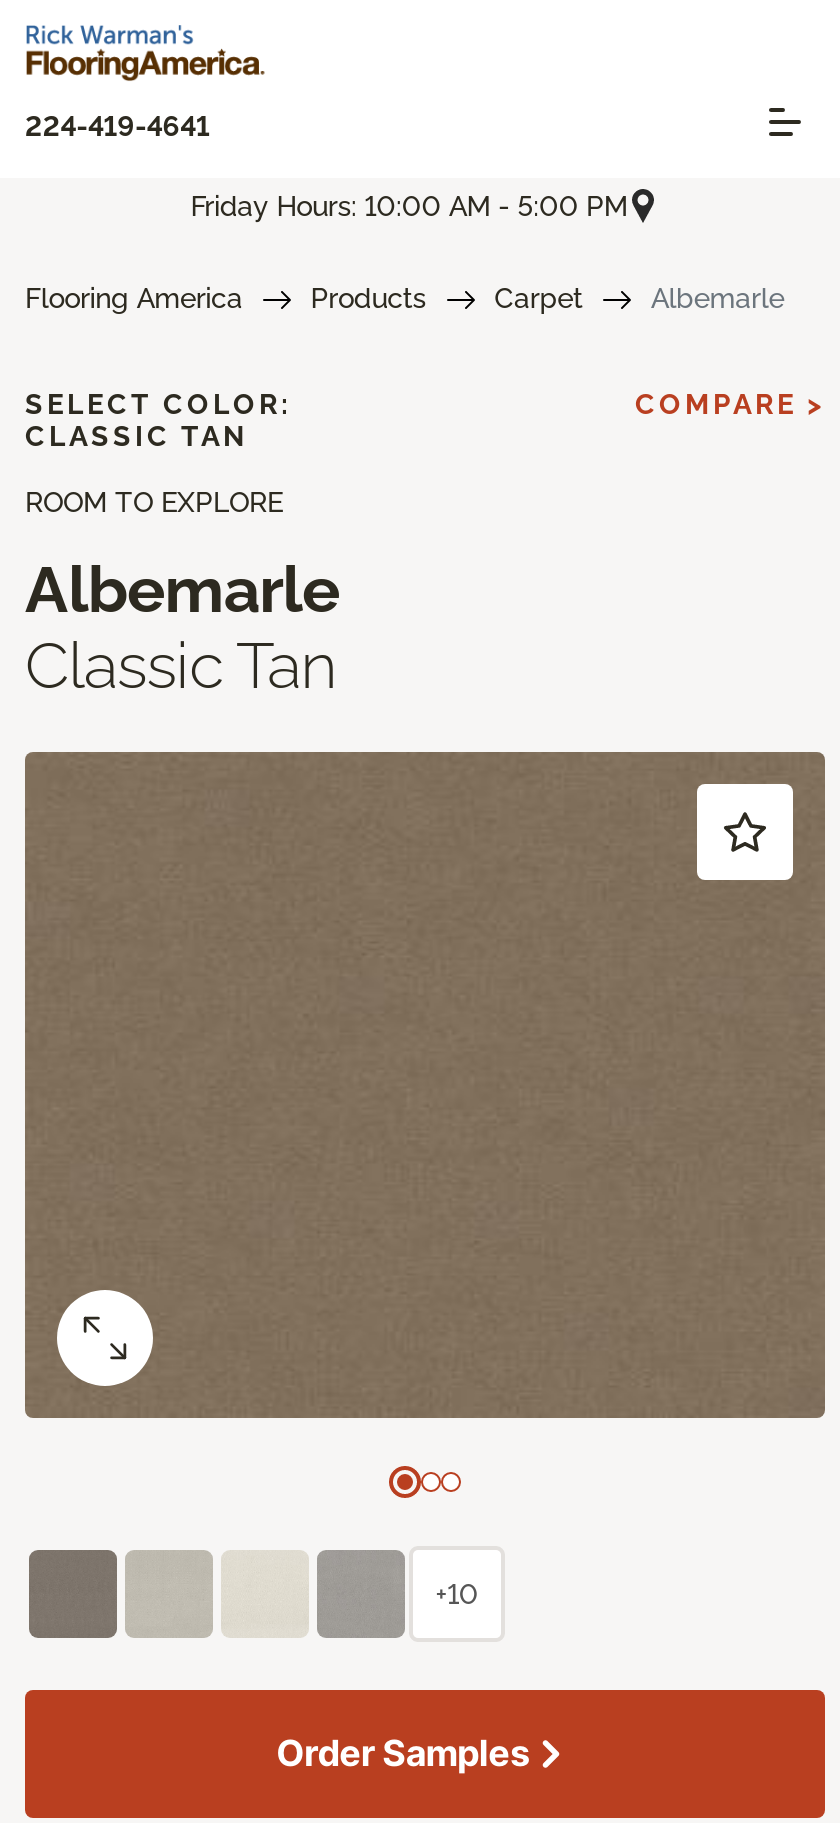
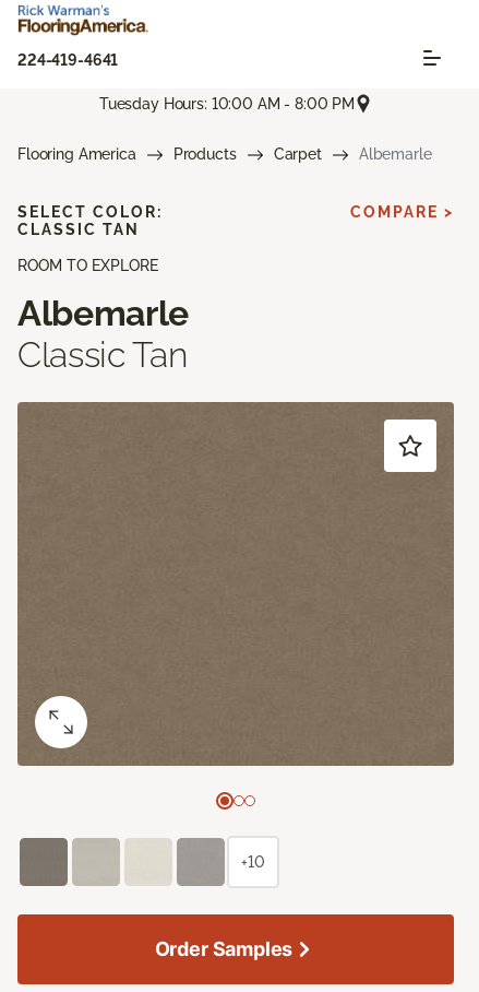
- Friday Hours: 10:00 AM - 5:00 PM
+ Tuesday Hours: 10:00 AM - 8:00 PM
